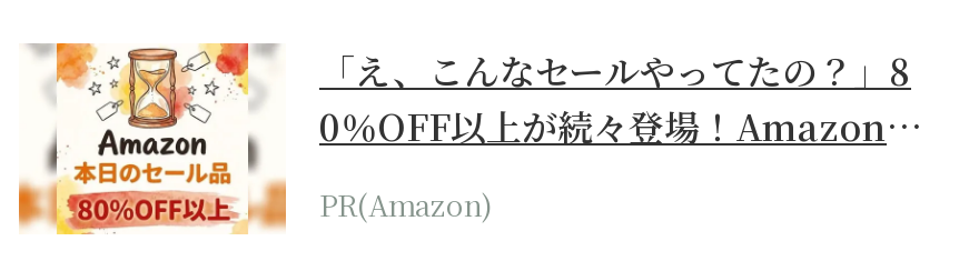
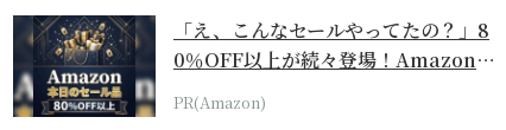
- [image]
+ [image]
